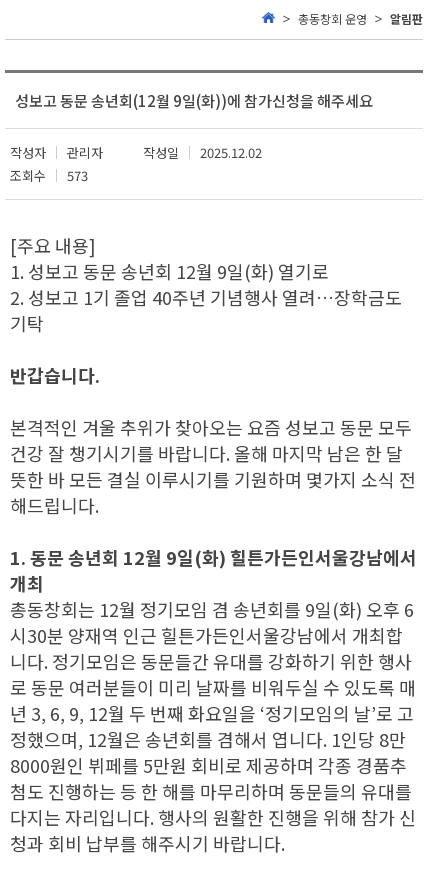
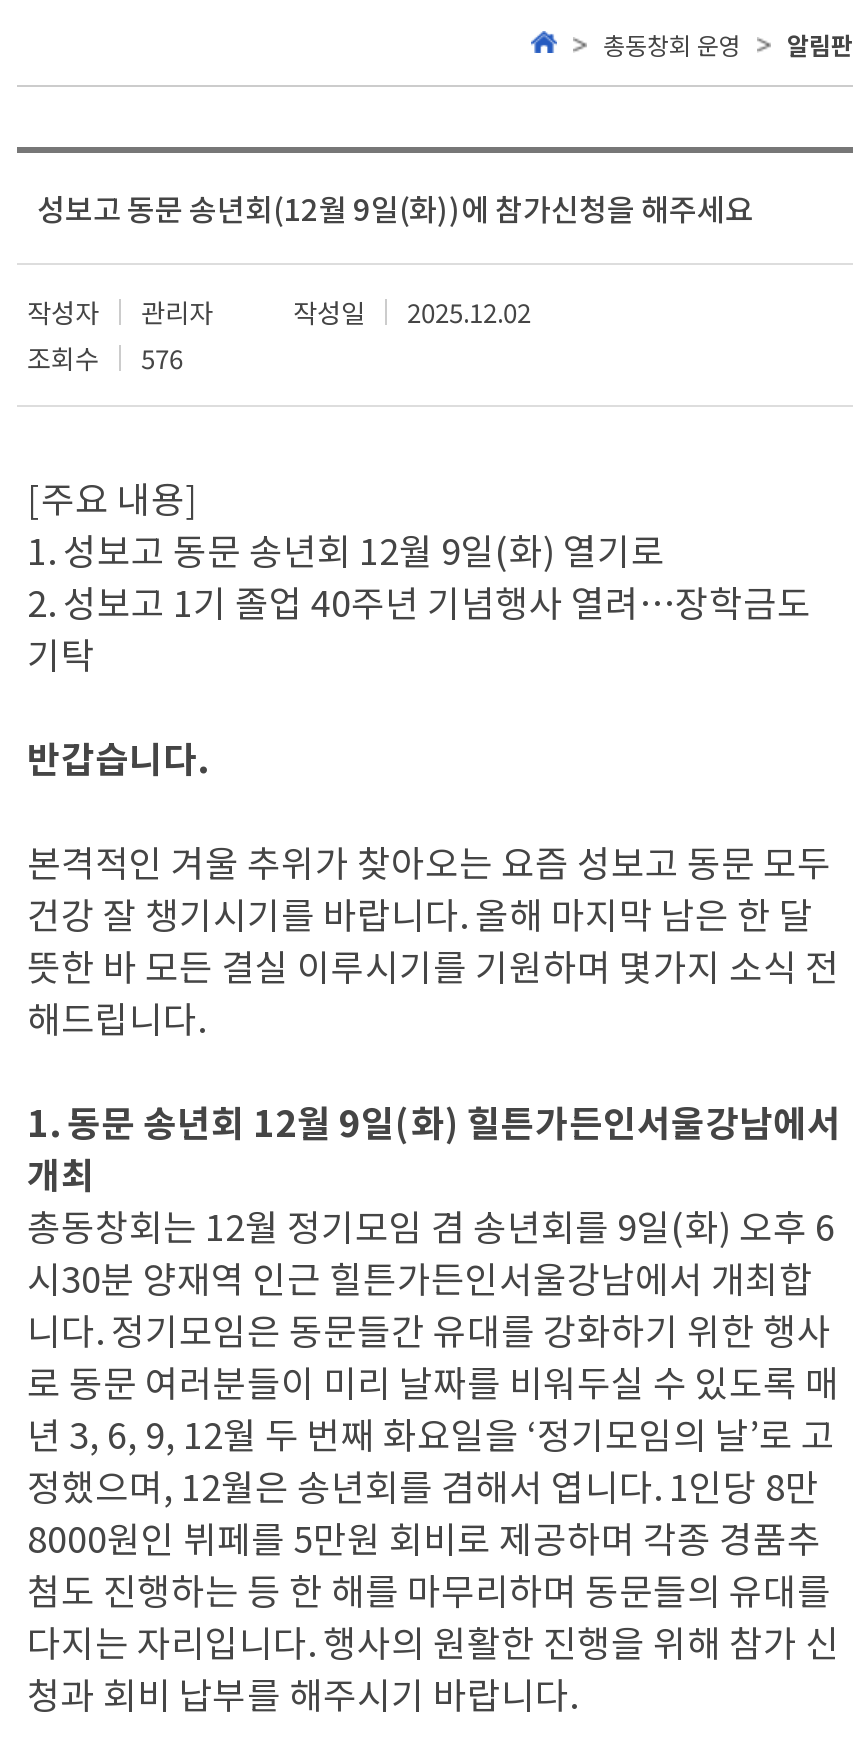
- 조회수 573
+ 조회수 576
